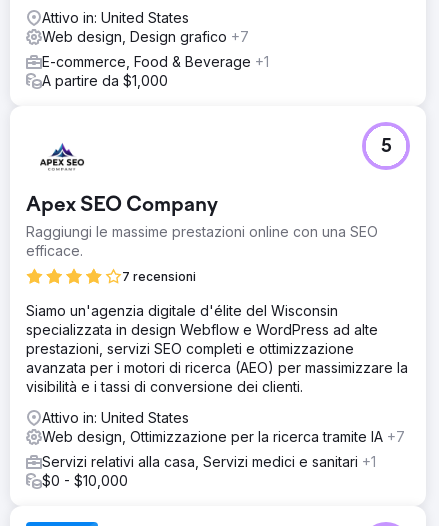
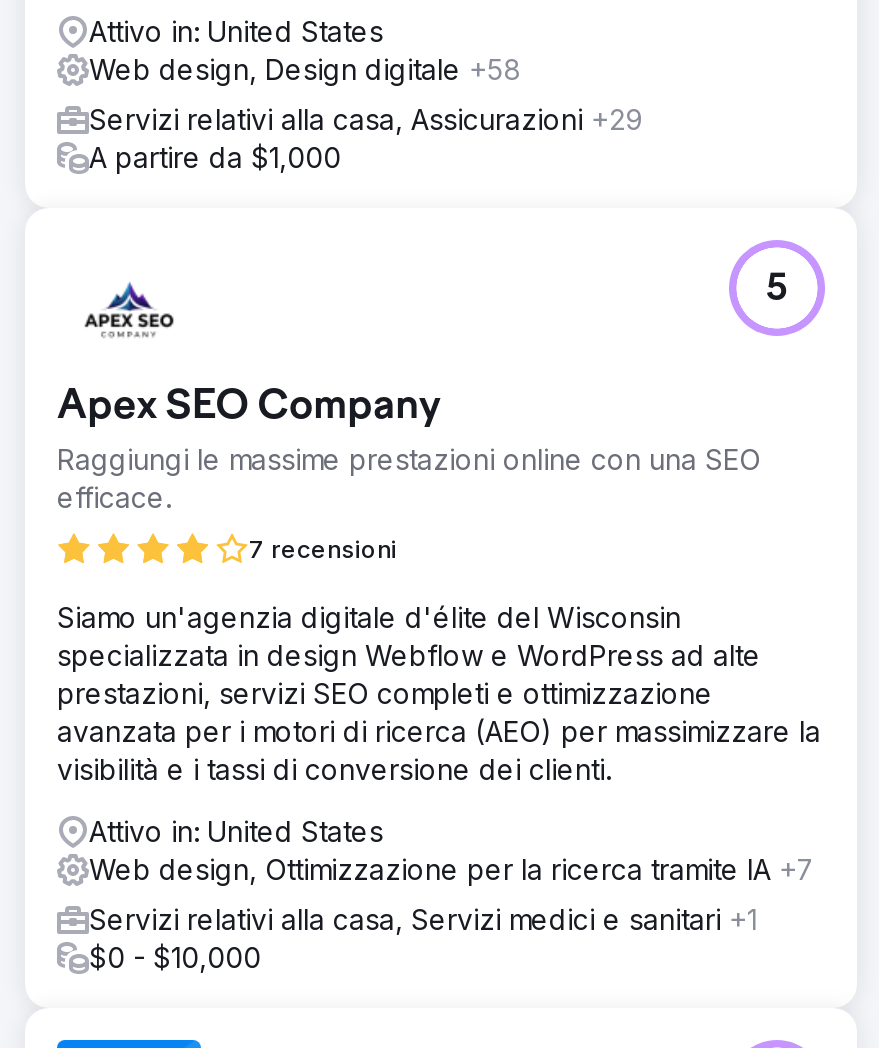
- Web design, Design grafico +7
+ Web design, Design digitale +58

- E-commerce, Food & Beverage +1
+ Servizi relativi alla casa, Assicurazioni +29
